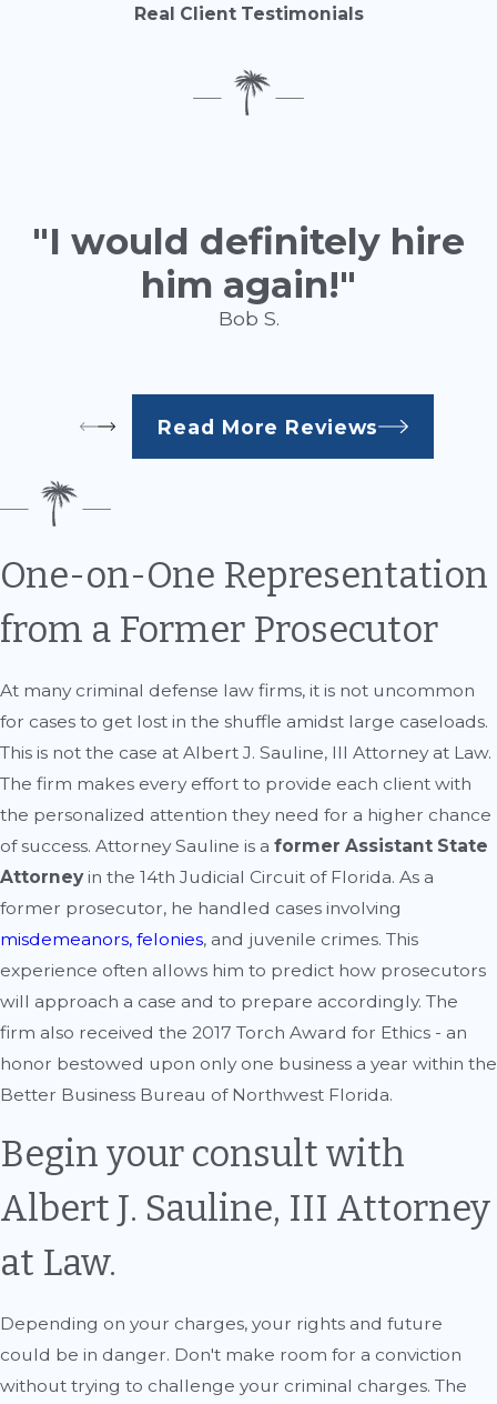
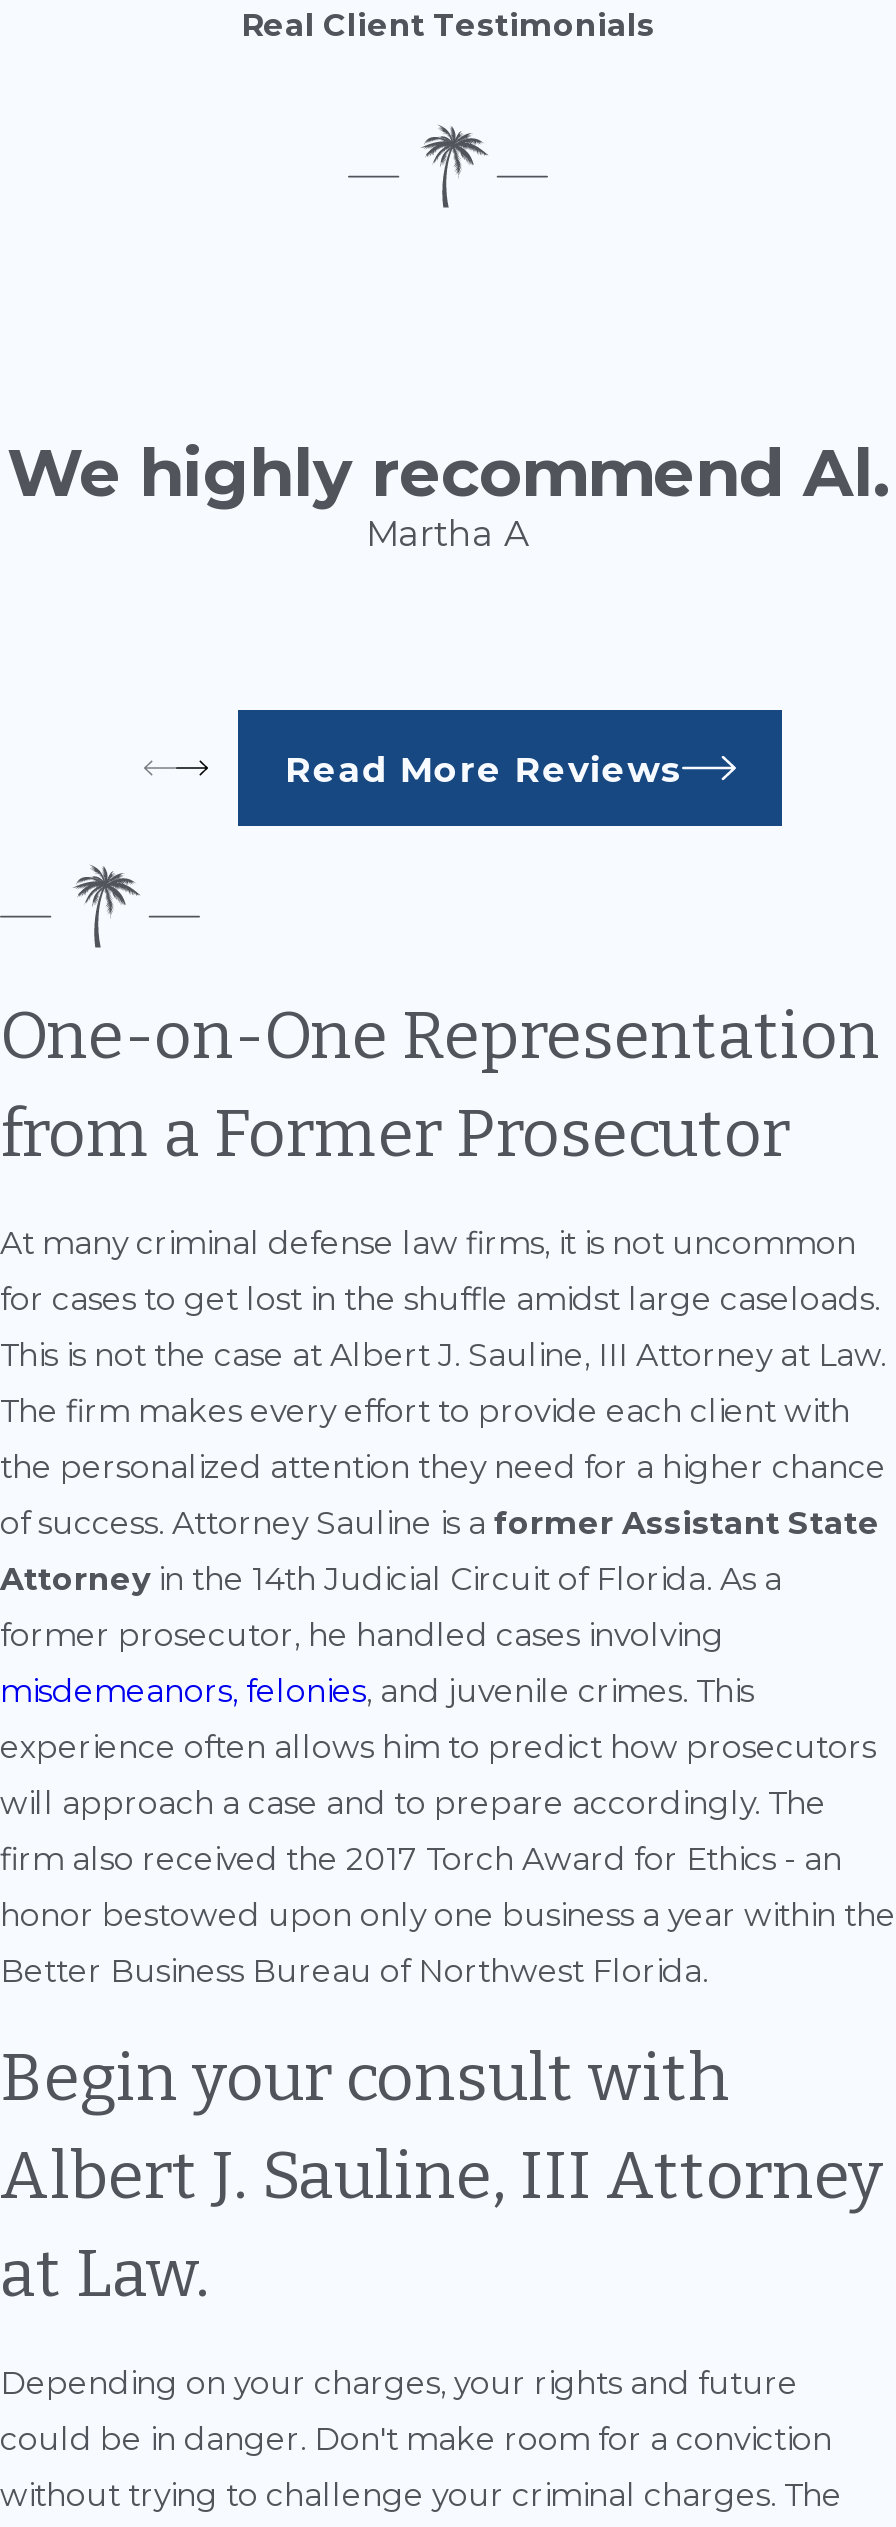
- "I would definitely hire
- him again!"
- Bob S.
+ We highly recommend Al.
+ Martha A
